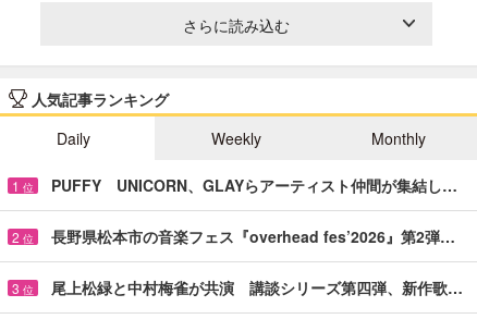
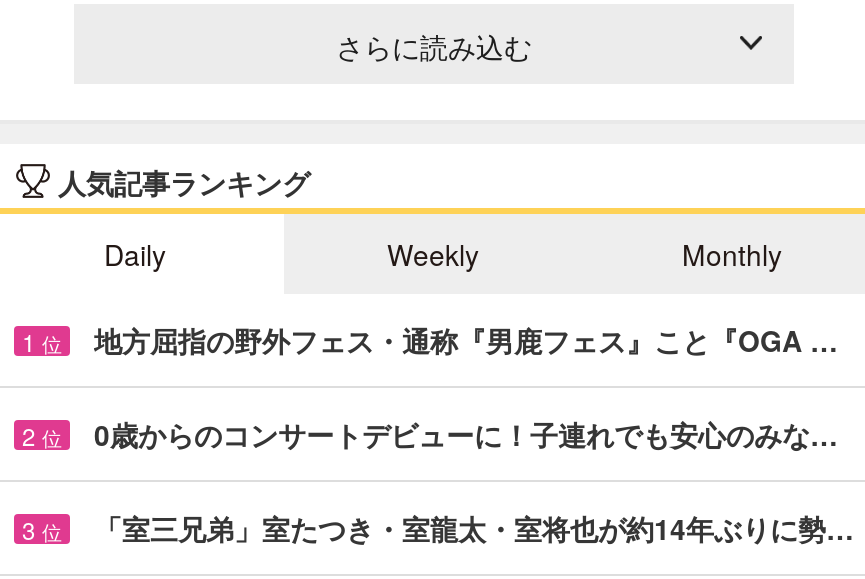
- PUFFY UNICORN、GLAYらアーティスト仲間が集結し…
+ 地方屈指の野外フェス・通称『男鹿フェス』こと『OGA …

- 長野県松本市の音楽フェス『overhead fes’2026』第2弾…
+ 0歳からのコンサートデビューに！子連れでも安心のみな…

- 尾上松緑と中村梅雀が共演 講談シリーズ第四弾、新作歌…
+ 「室三兄弟」室たつき・室龍太・室将也が約14年ぶりに勢…
